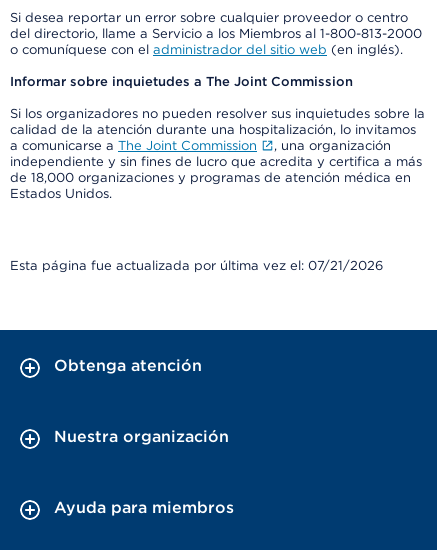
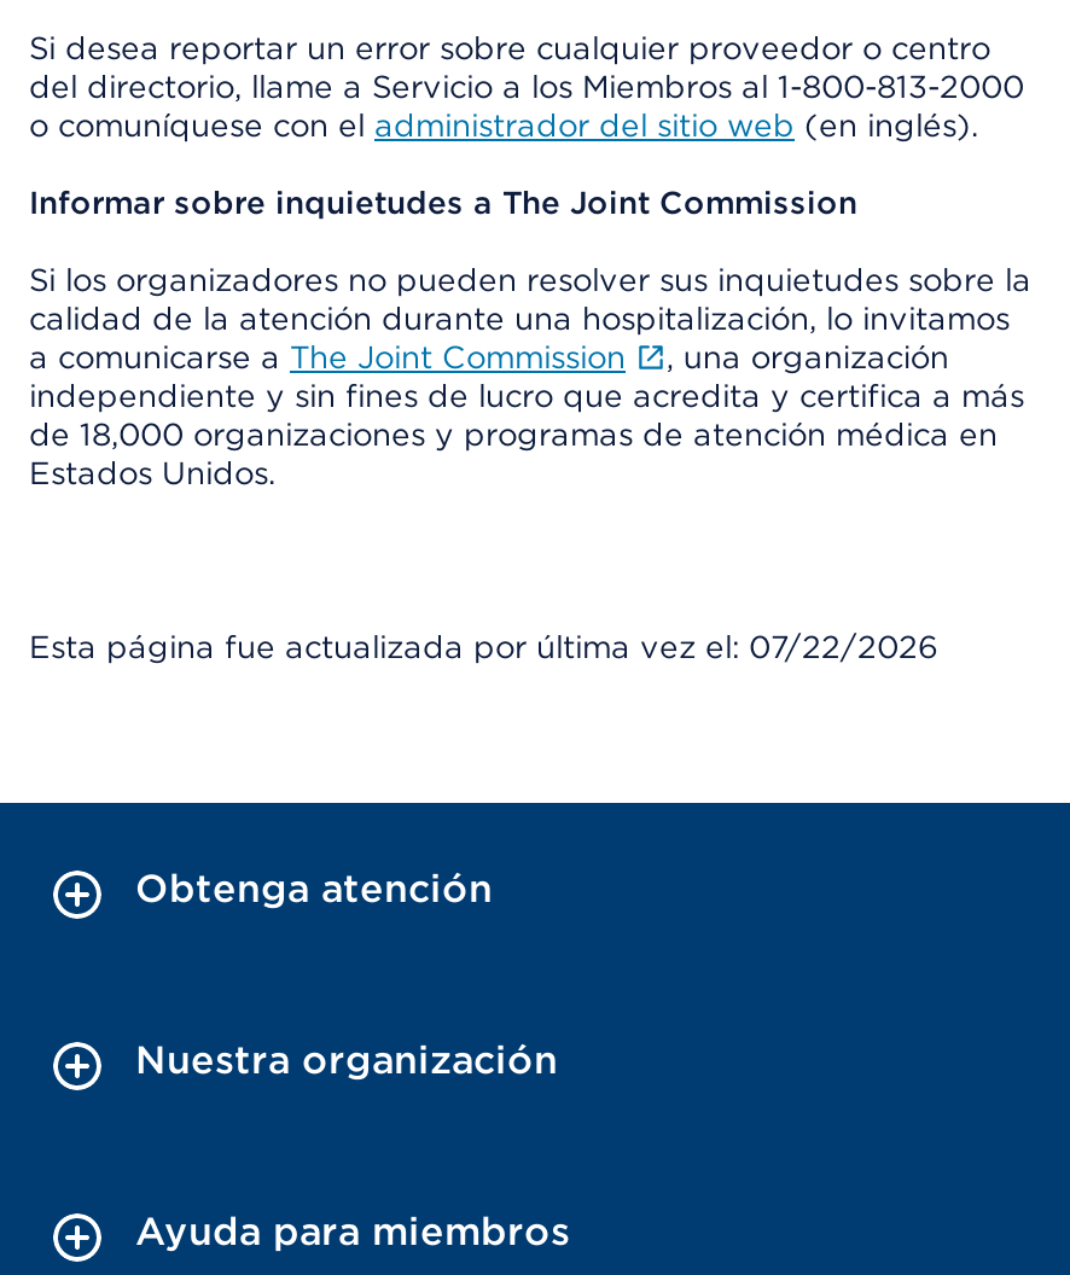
- Esta página fue actualizada por última vez el: 07/21/2026
+ Esta página fue actualizada por última vez el: 07/22/2026
